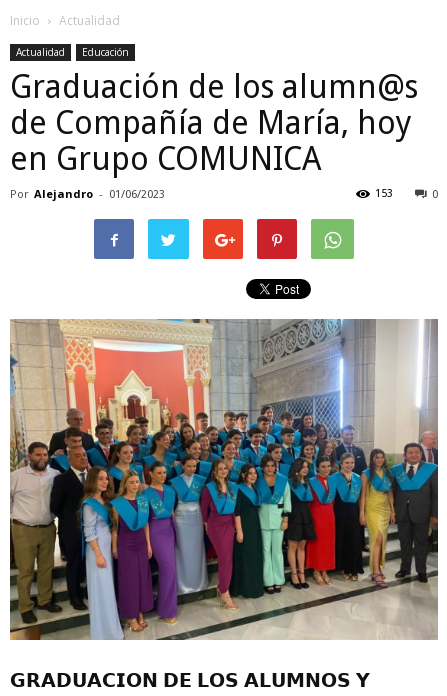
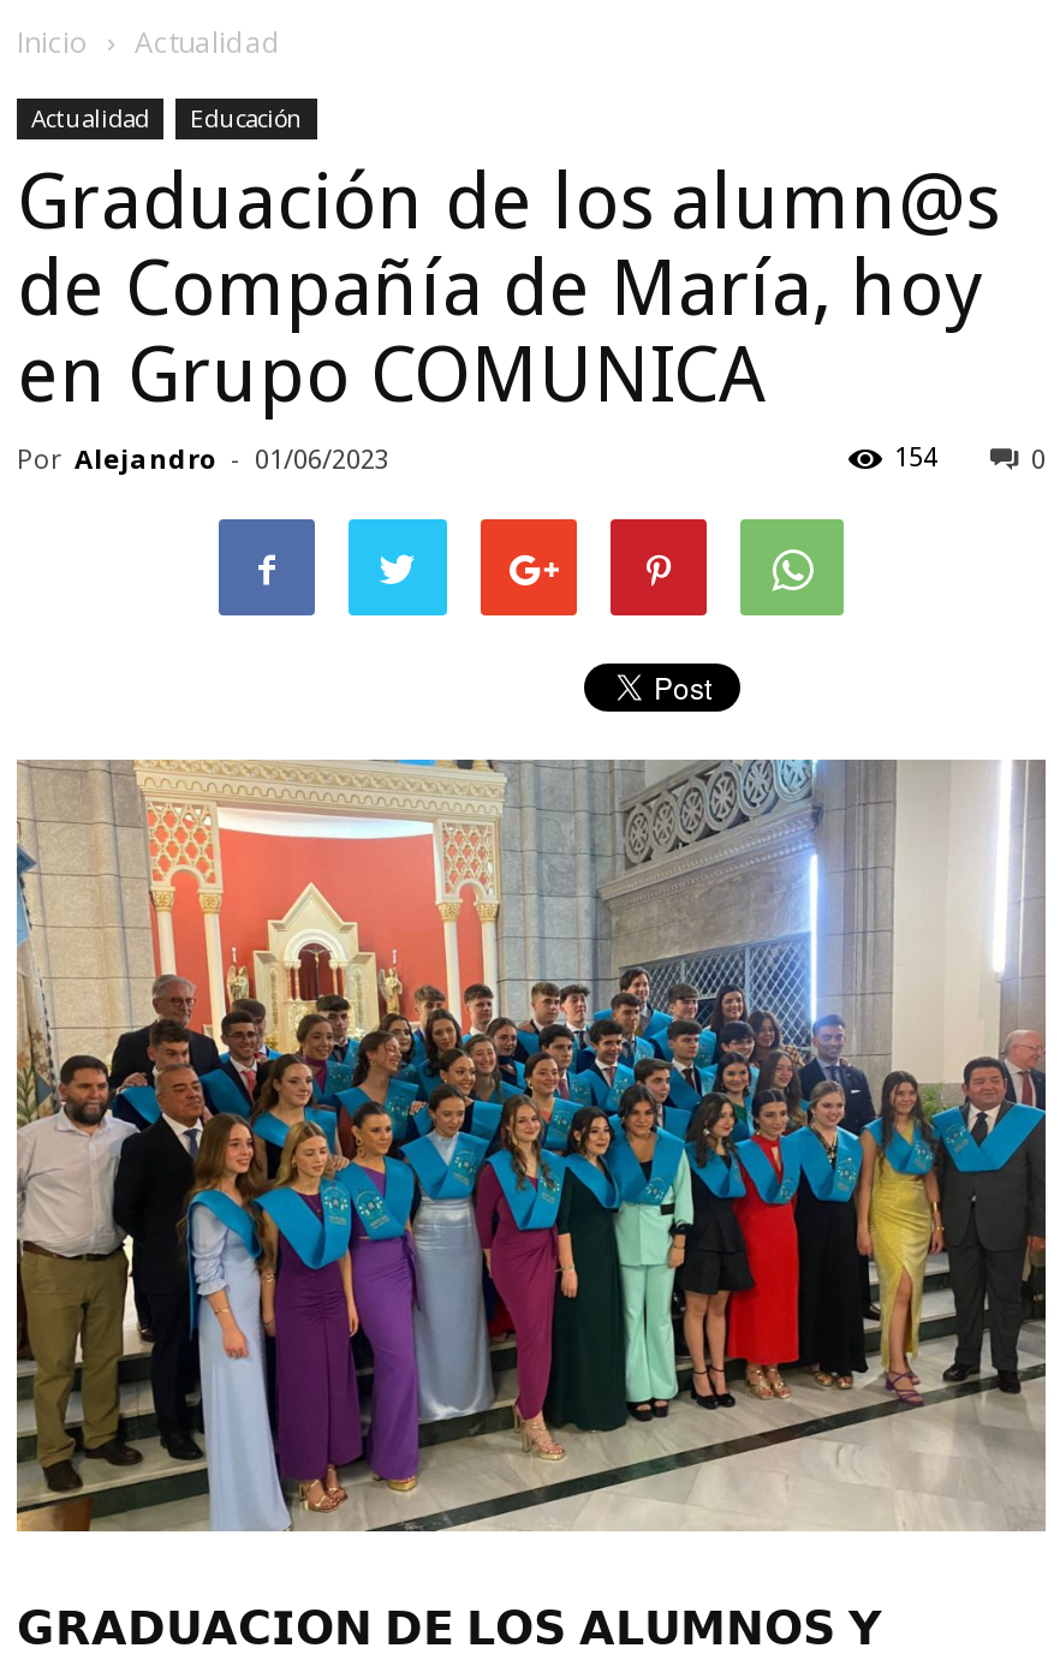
- 153
+ 154
